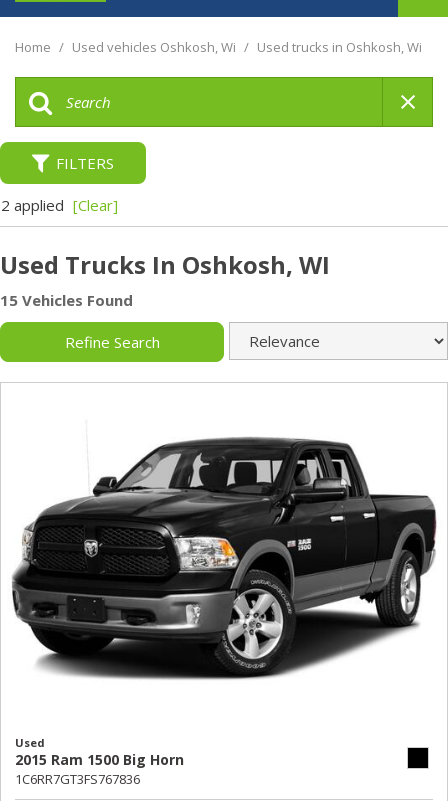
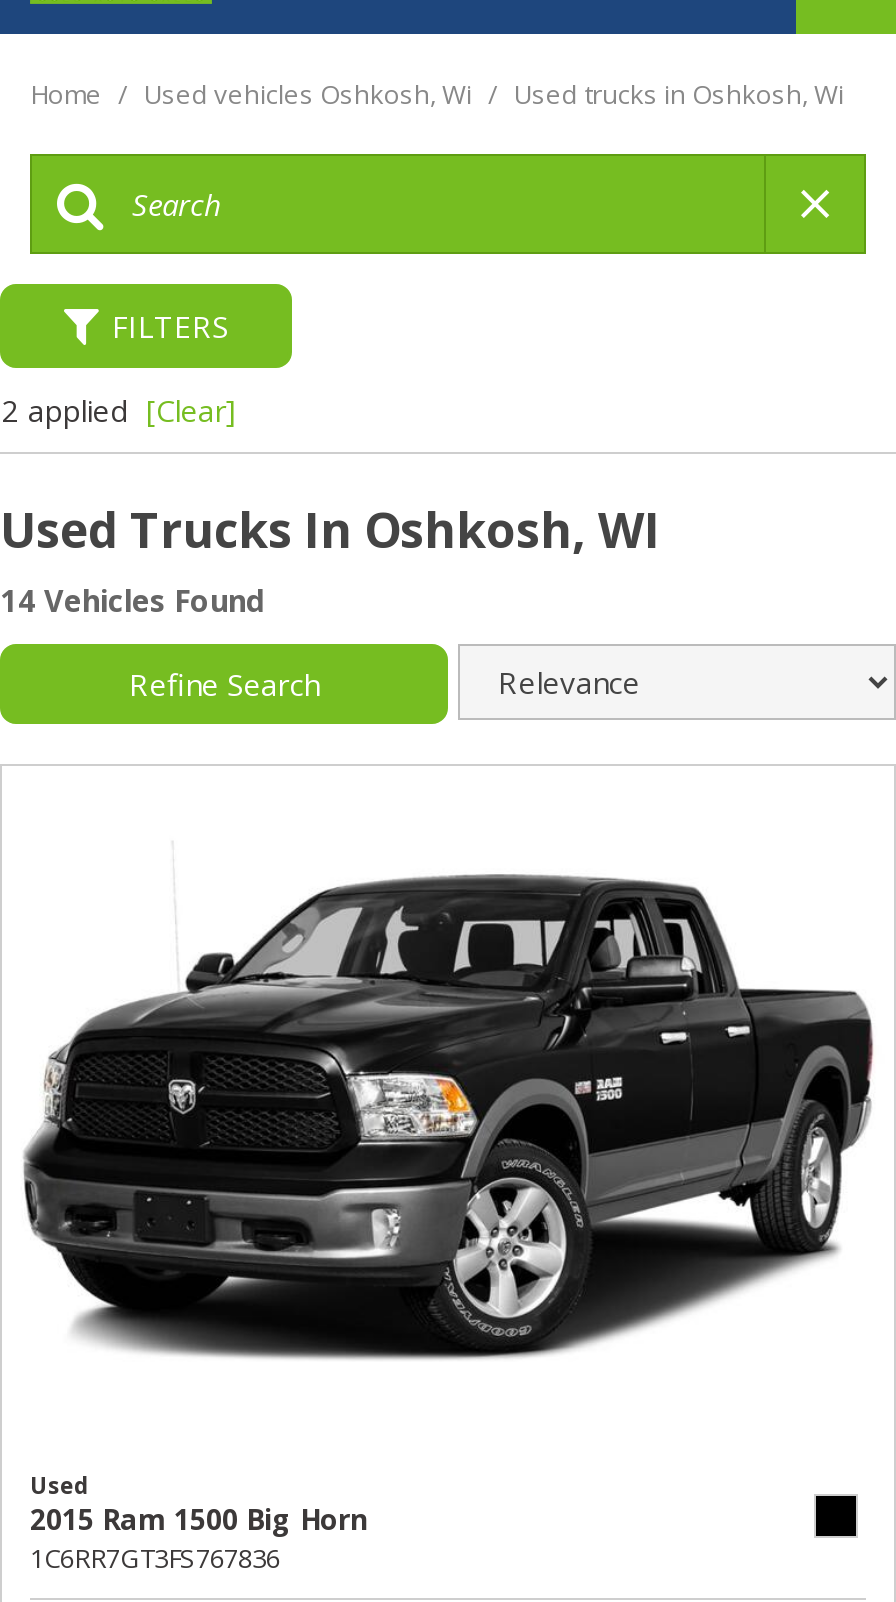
- 15 Vehicles Found
+ 14 Vehicles Found
